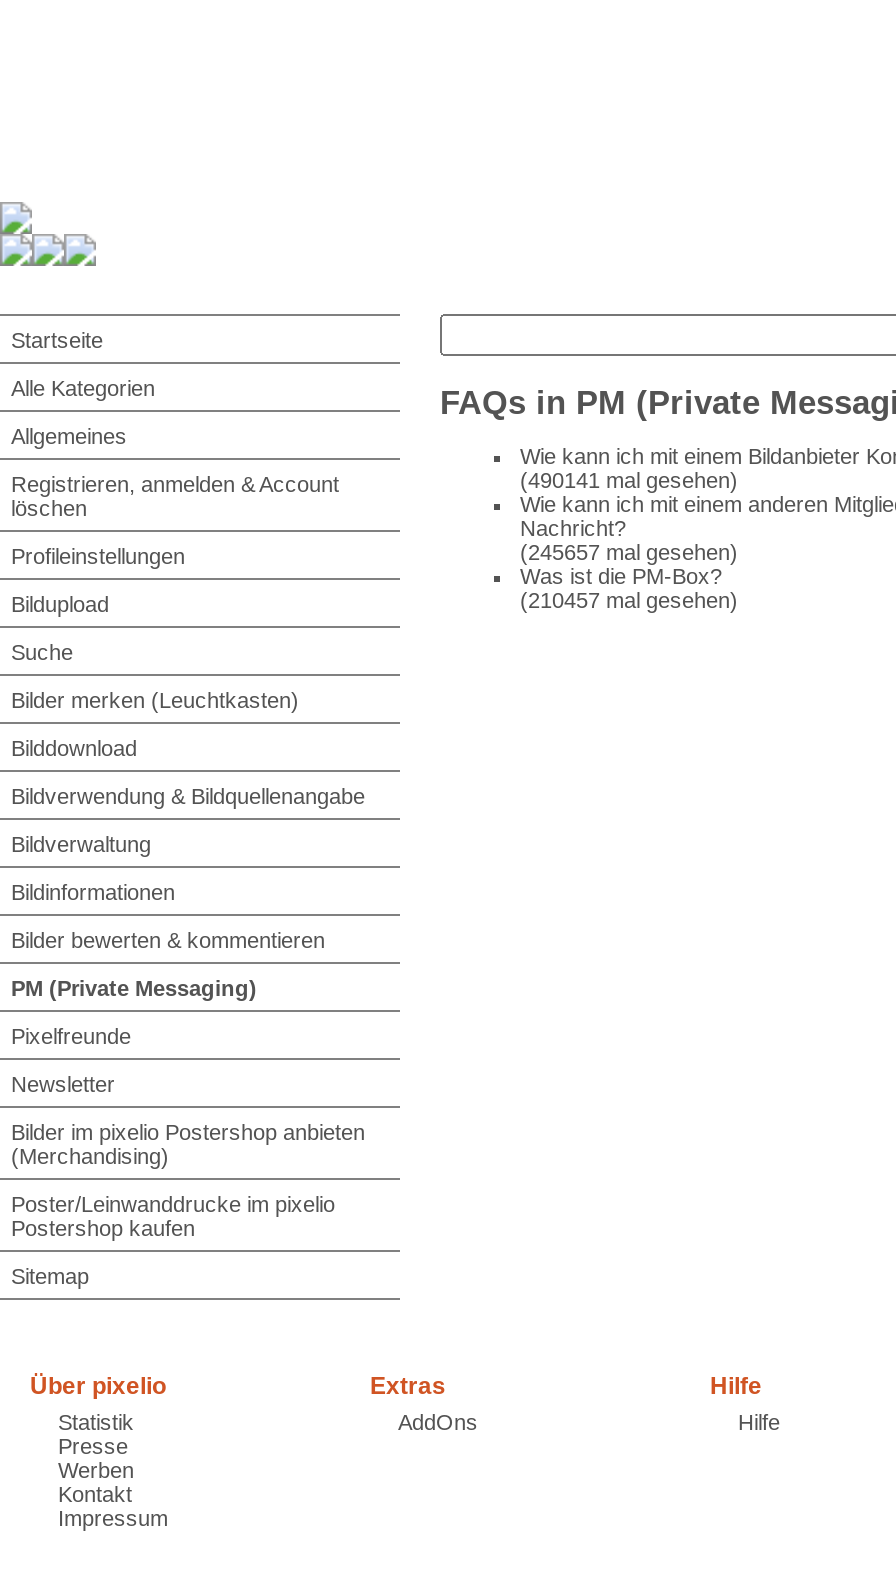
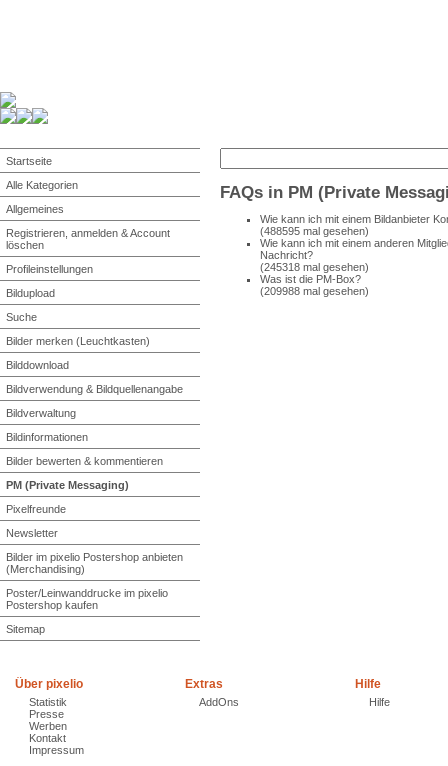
- (490141 mal gesehen)
+ (488595 mal gesehen)

- (245657 mal gesehen)
+ (245318 mal gesehen)

- (210457 mal gesehen)
+ (209988 mal gesehen)
